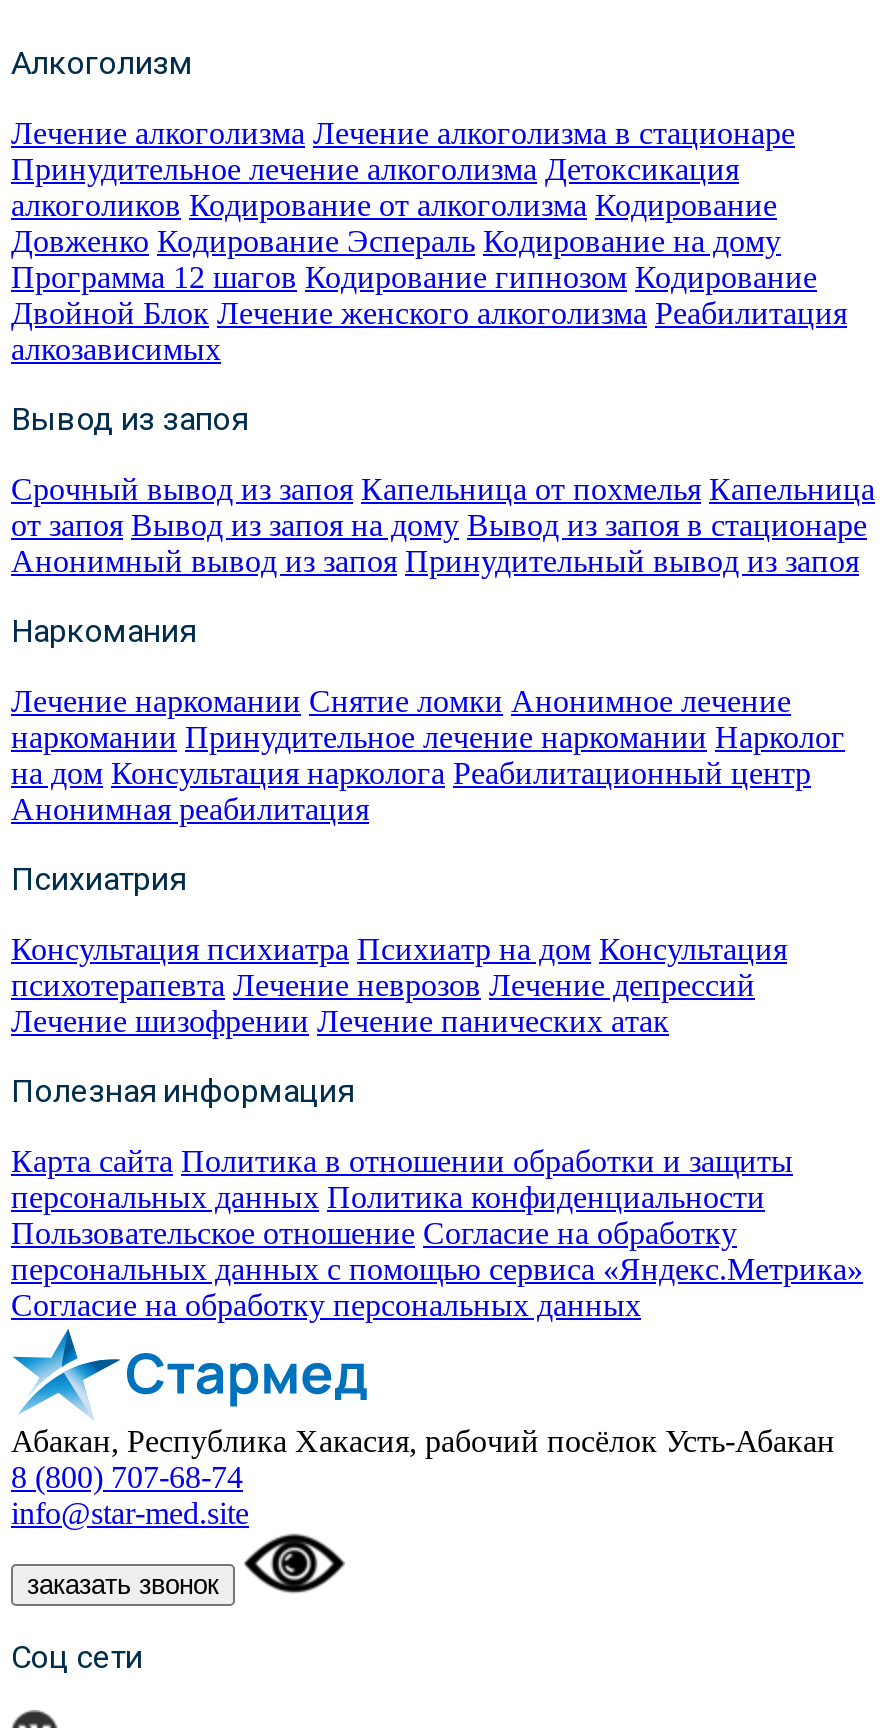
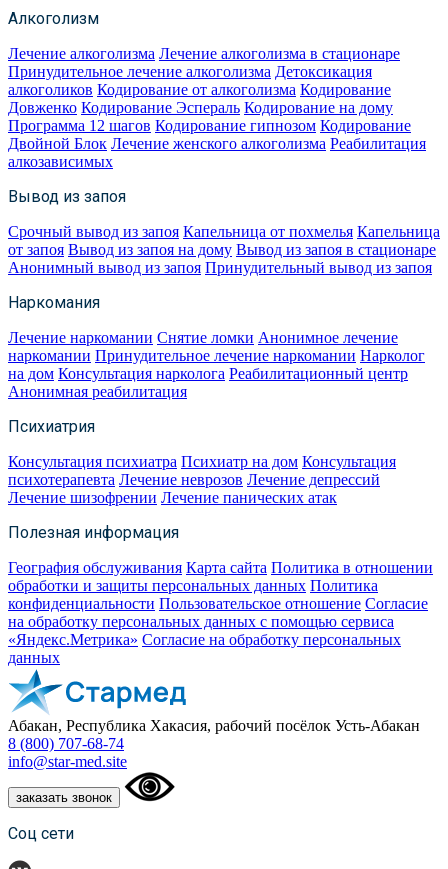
- Карта сайта Политика в отношении обработки и защиты
- персональных данных Политика конфиденциальности
- Пользовательское отношение Согласие на обработку
- персональных данных с помощью сервиса «Яндекс.Метрика»
- Согласие на обработку персональных данных
+ География обслуживания Карта сайта Политика в отношении
+ обработки и защиты персональных данных Политика
+ конфиденциальности Пользовательское отношение Согласие
+ на обработку персональных данных с помощью сервиса
+ «Яндекс.Метрика» Согласие на обработку персональных
+ данных
